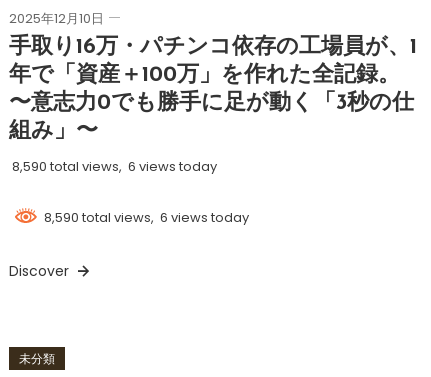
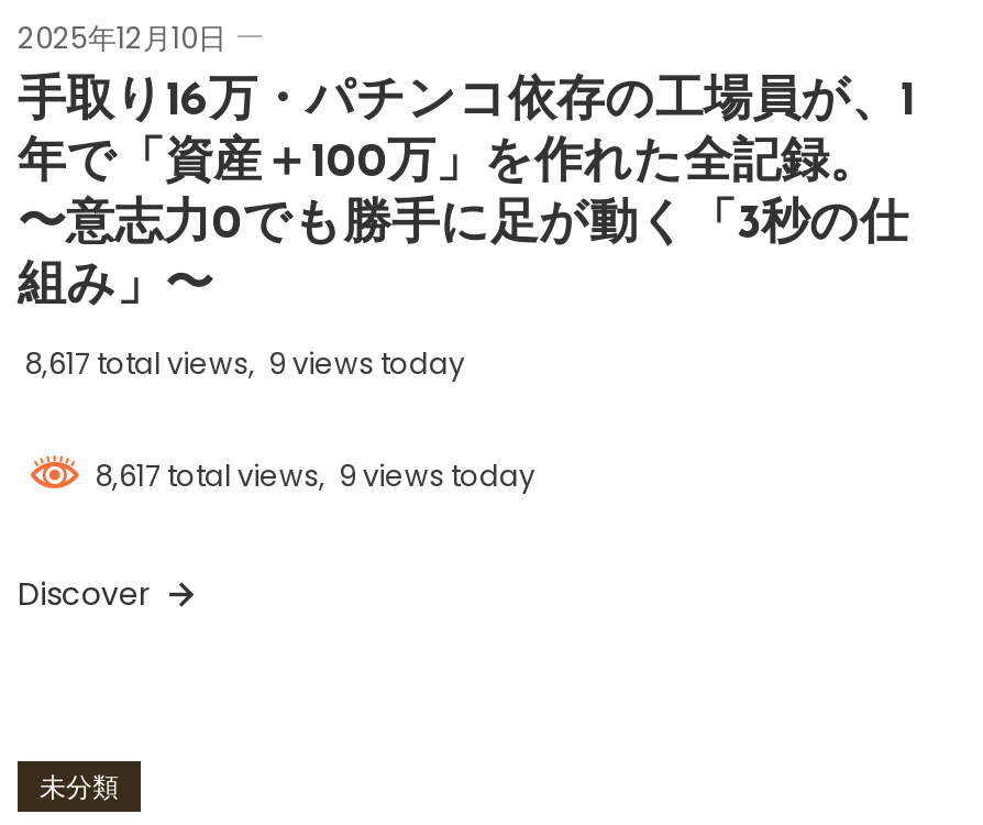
- 8,590 total views, 6 views today
+ 8,617 total views, 9 views today

- 8,590 total views, 6 views today
+ 8,617 total views, 9 views today
